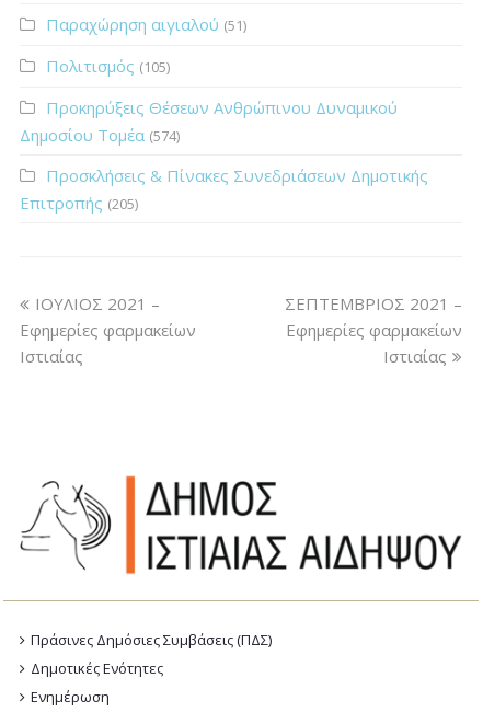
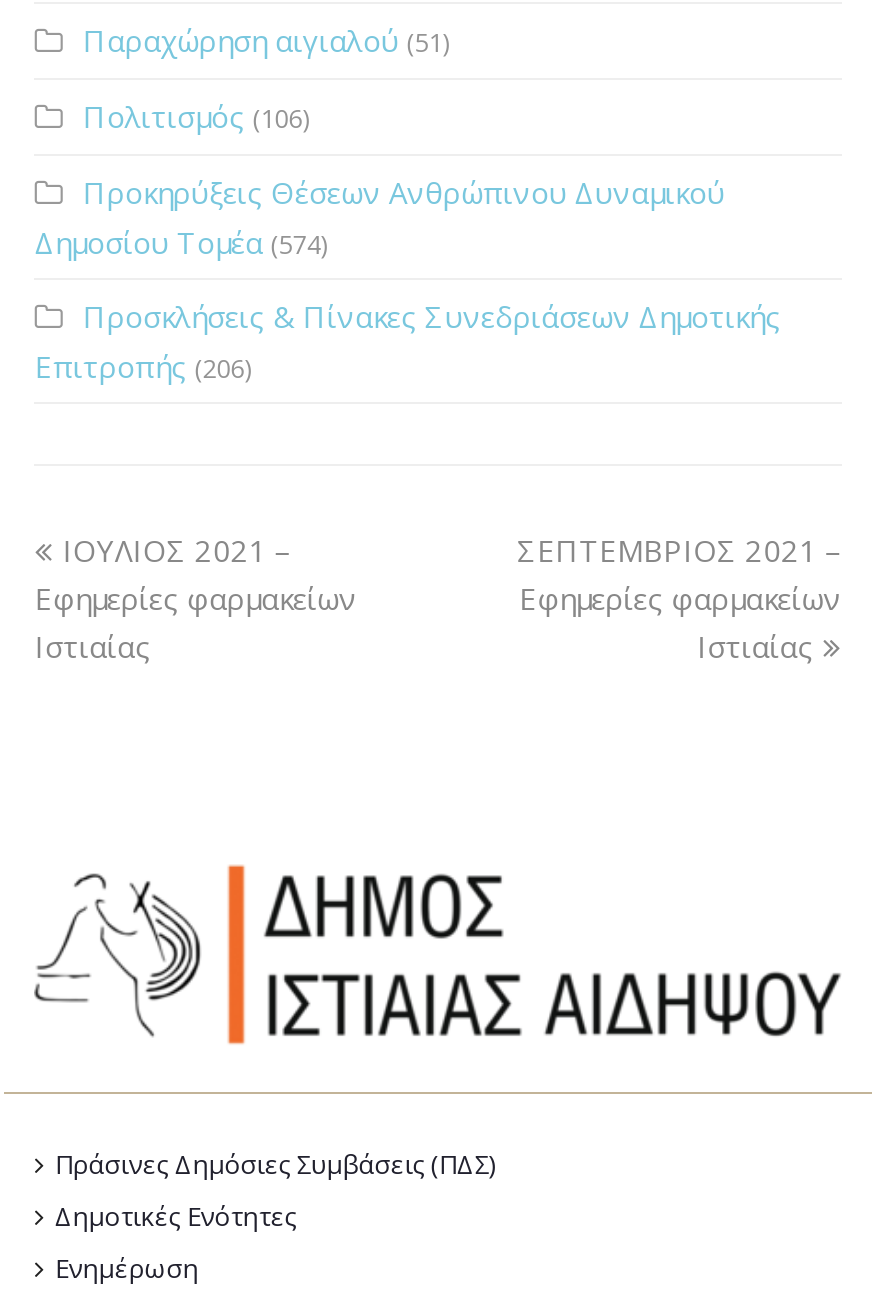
- Πολιτισμός (105)
+ Πολιτισμός (106)

- Επιτροπής (205)
+ Επιτροπής (206)
